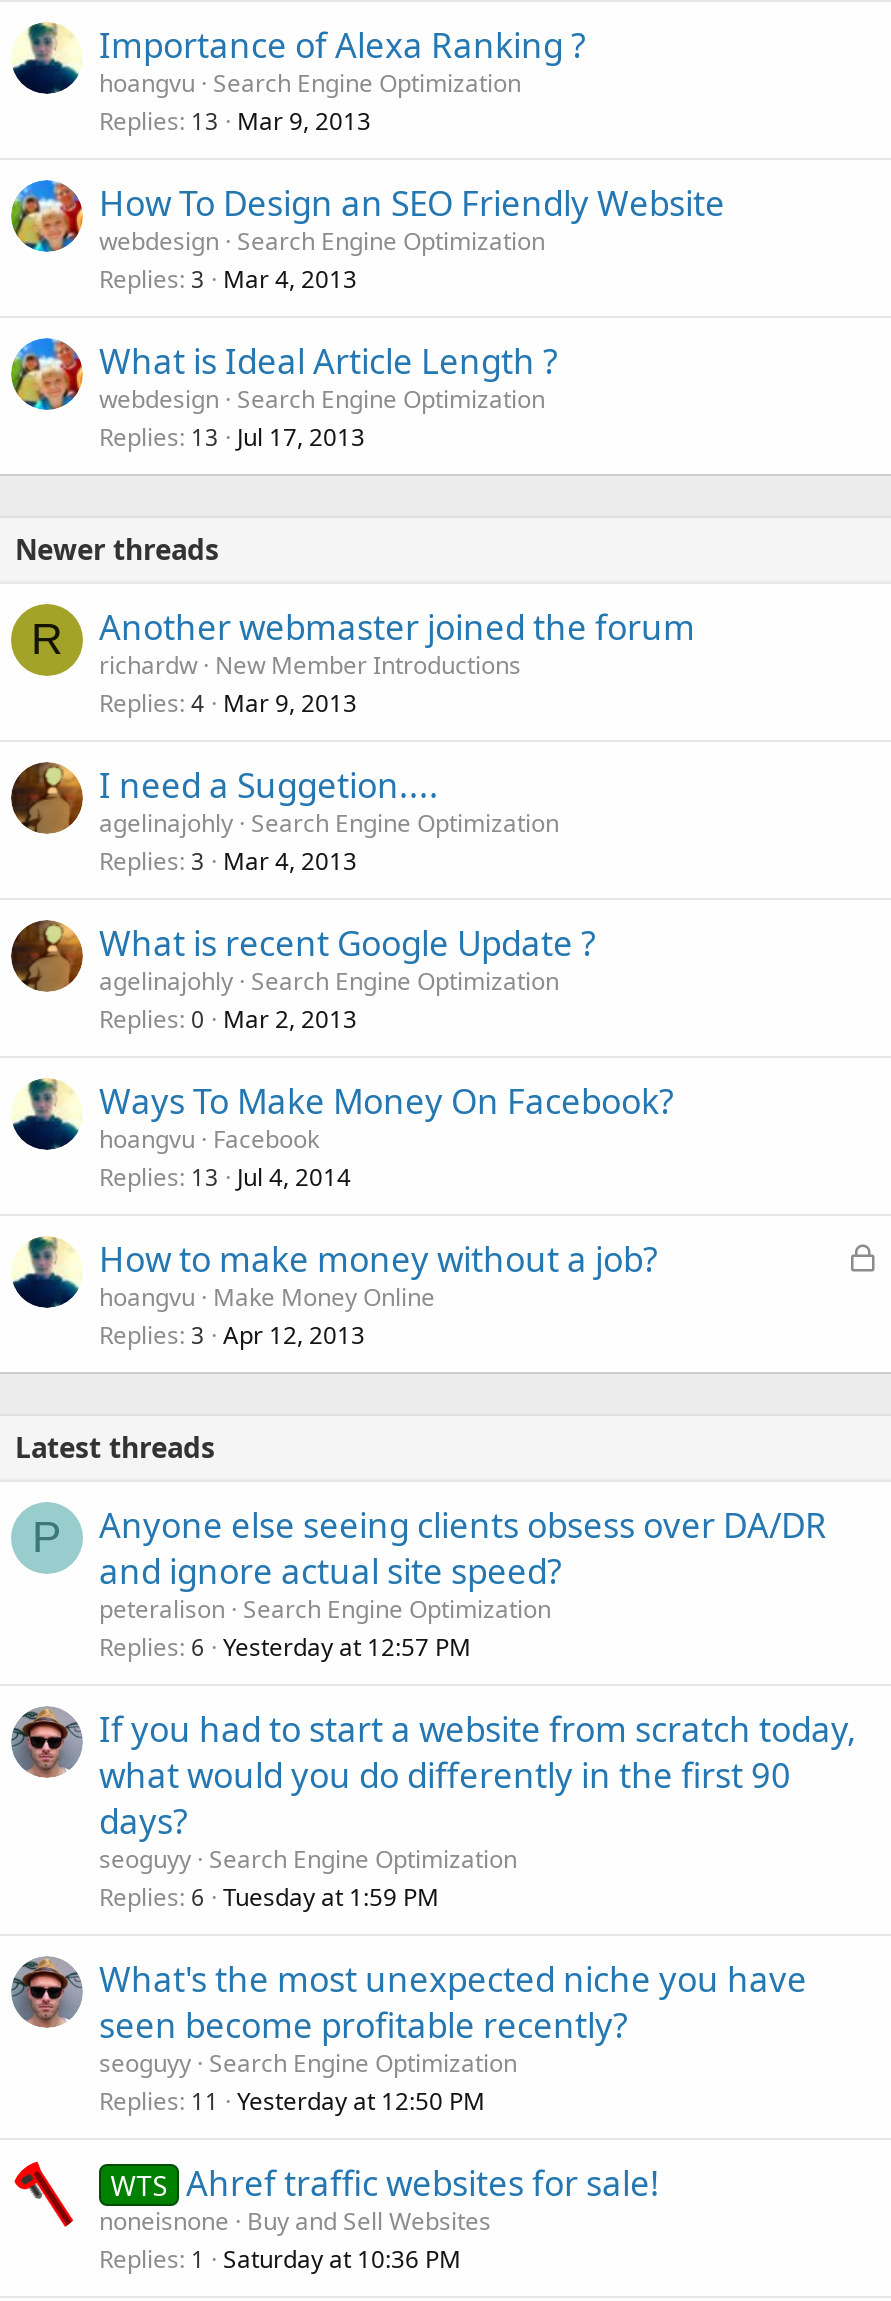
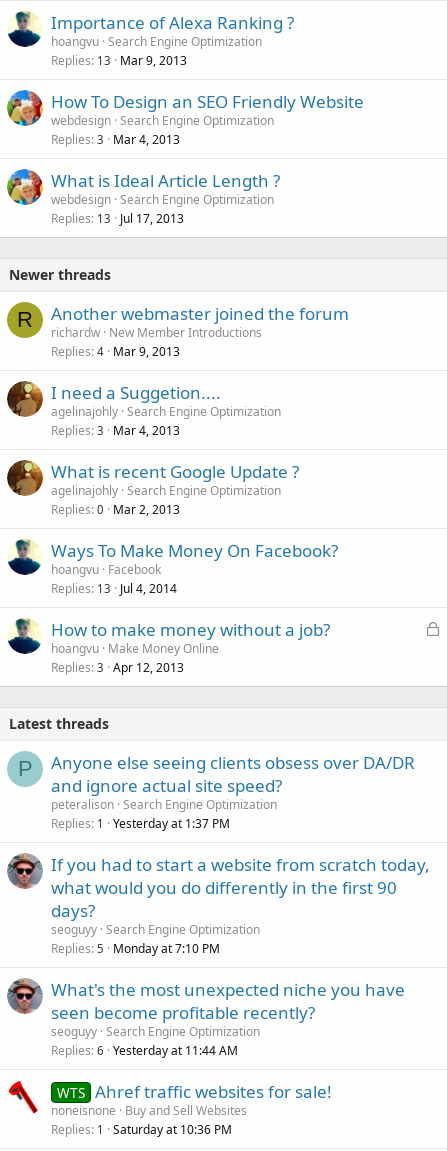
- Replies 6 Yesterday at 12:57 PM
+ Replies 1 Yesterday at 1:37 PM

- Replies 6 Tuesday at 1:59 PM
+ Replies 5 Monday at 7:10 PM

- Replies 11 Yesterday at 12:50 PM
+ Replies 6 Yesterday at 11:44 AM
